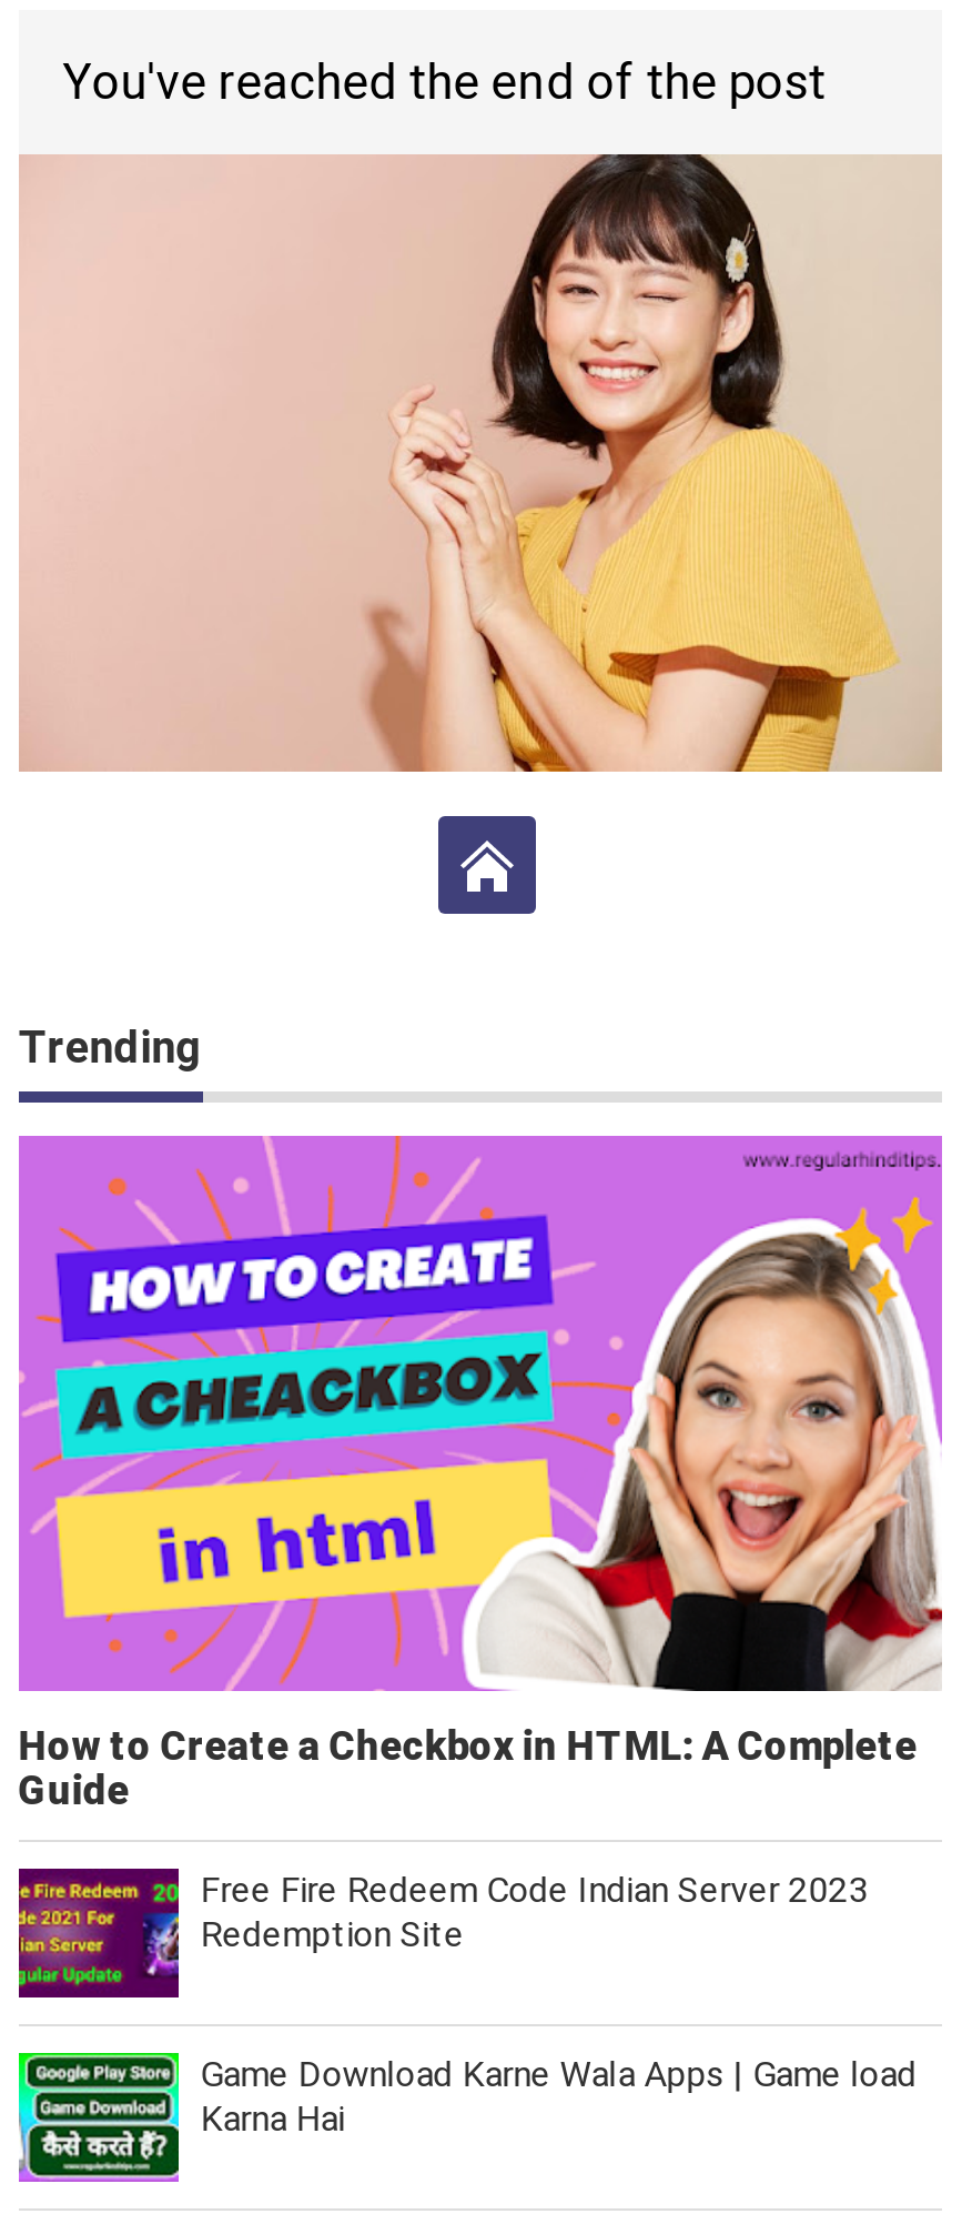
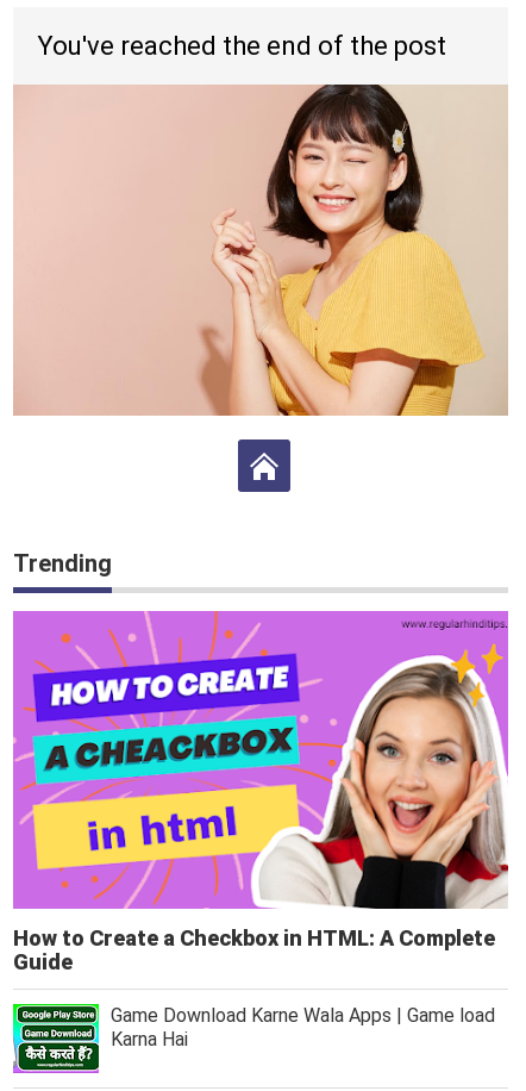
- [image]
- Free Fire Redeem Code Indian Server 2023
- Redemption Site
